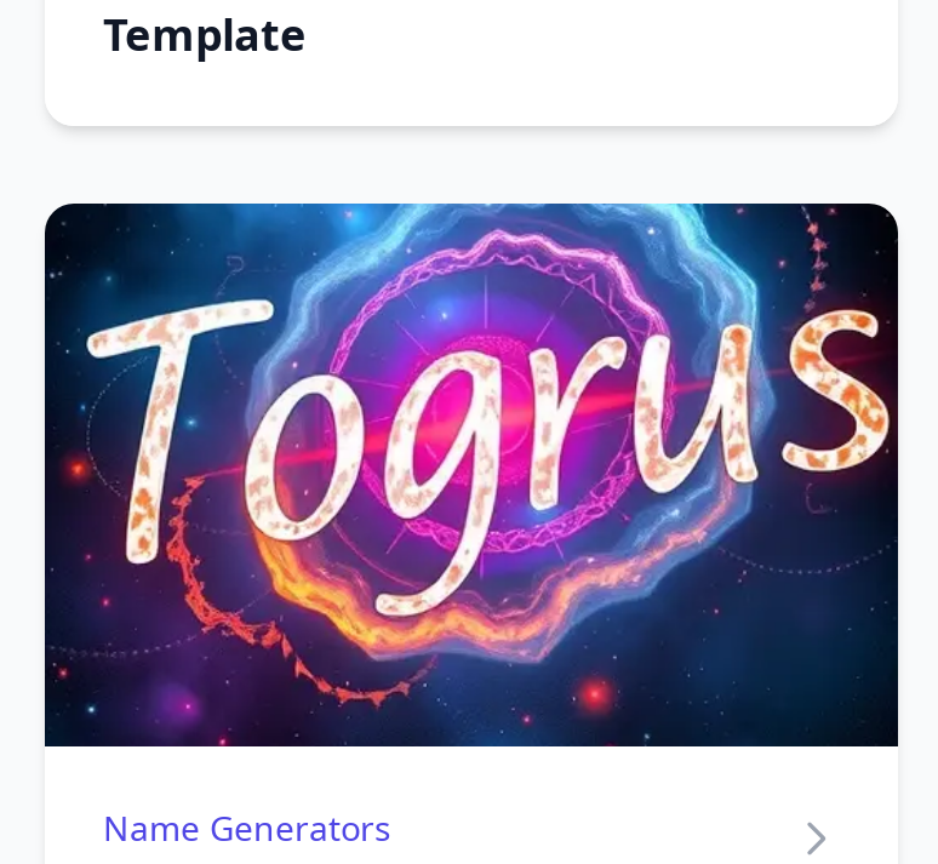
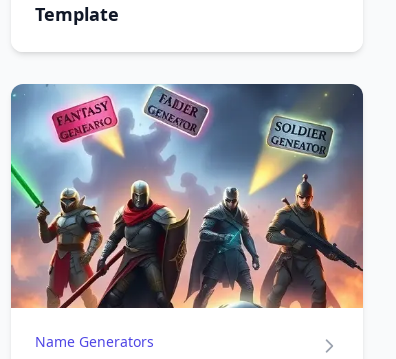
- [image]
+ [image]
